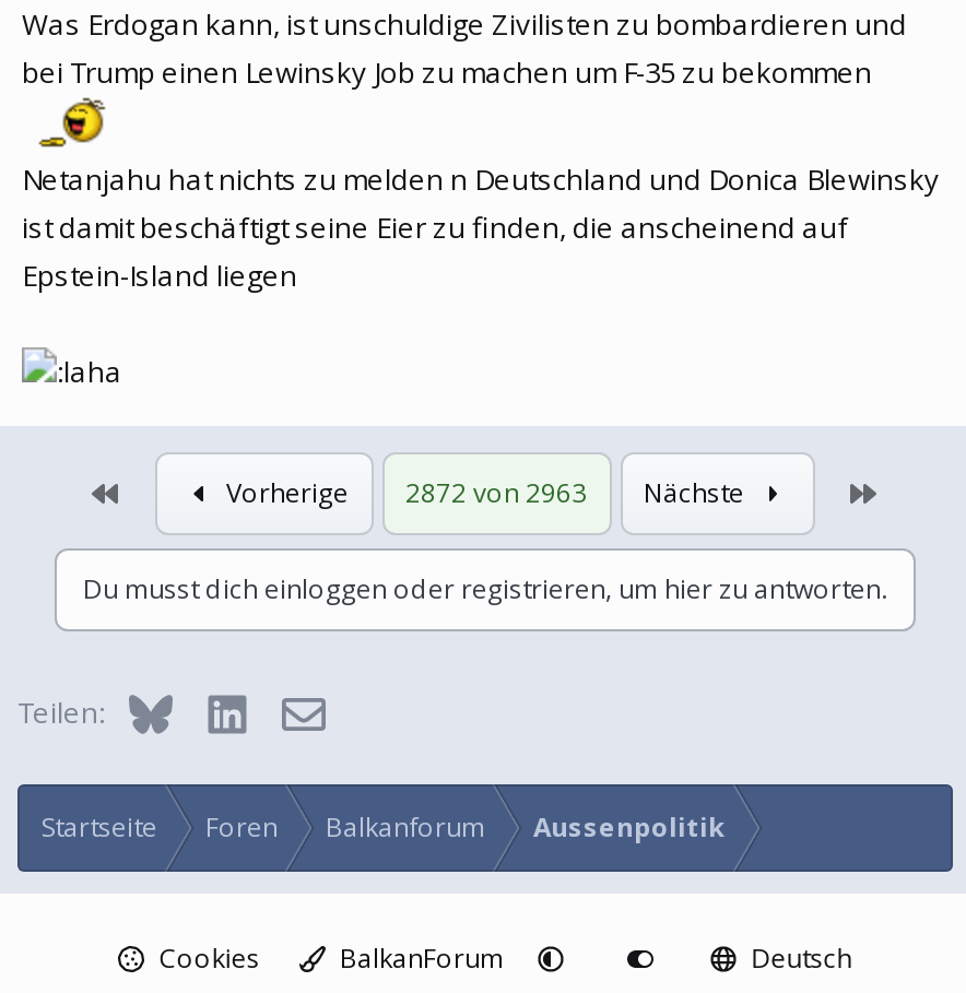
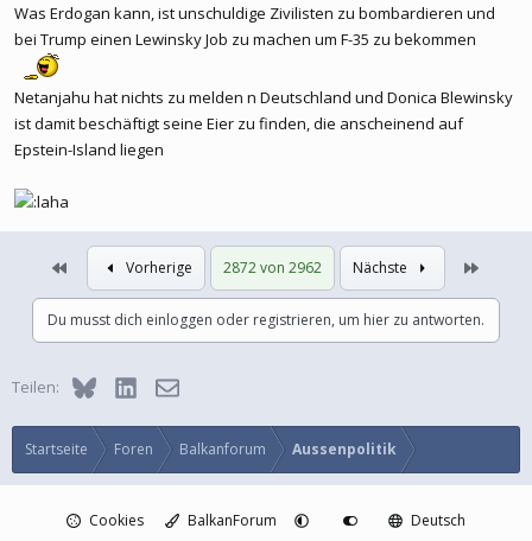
- 2872 von 2963
+ 2872 von 2962
